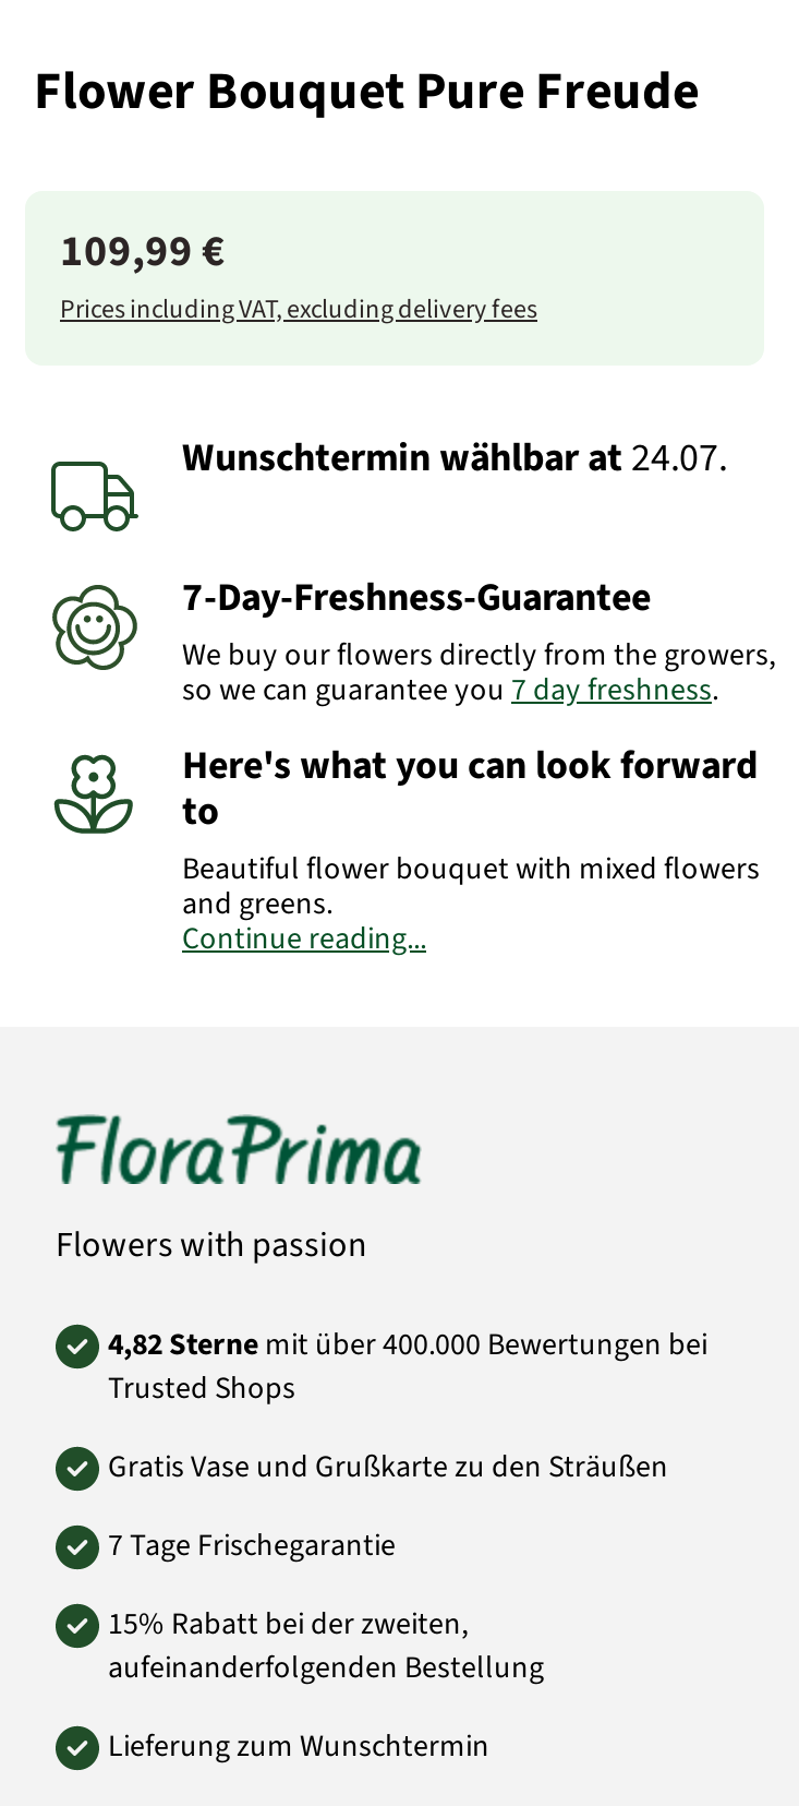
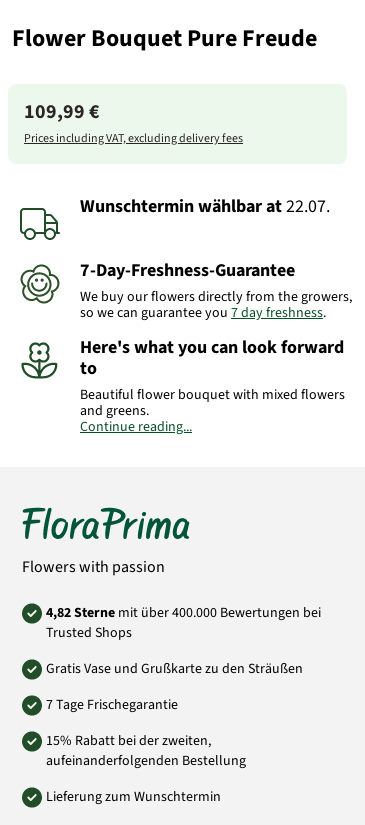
- Wunschtermin wählbar at 24.07.
+ Wunschtermin wählbar at 22.07.
